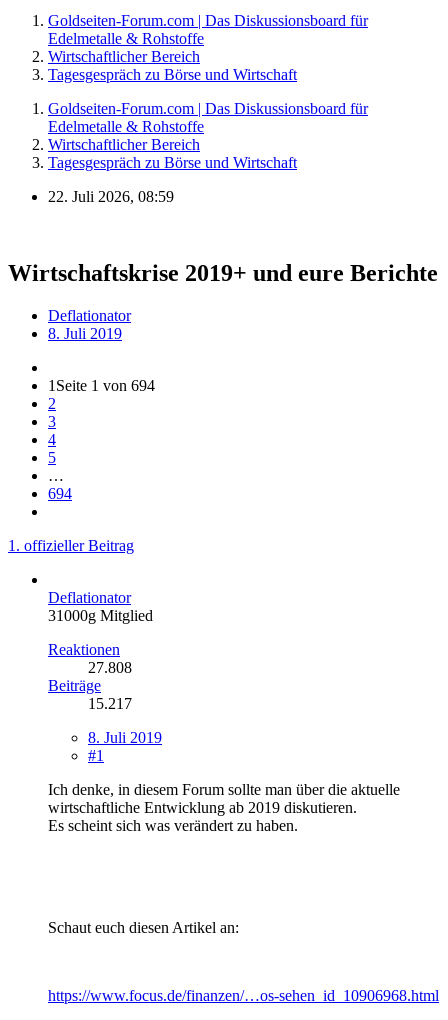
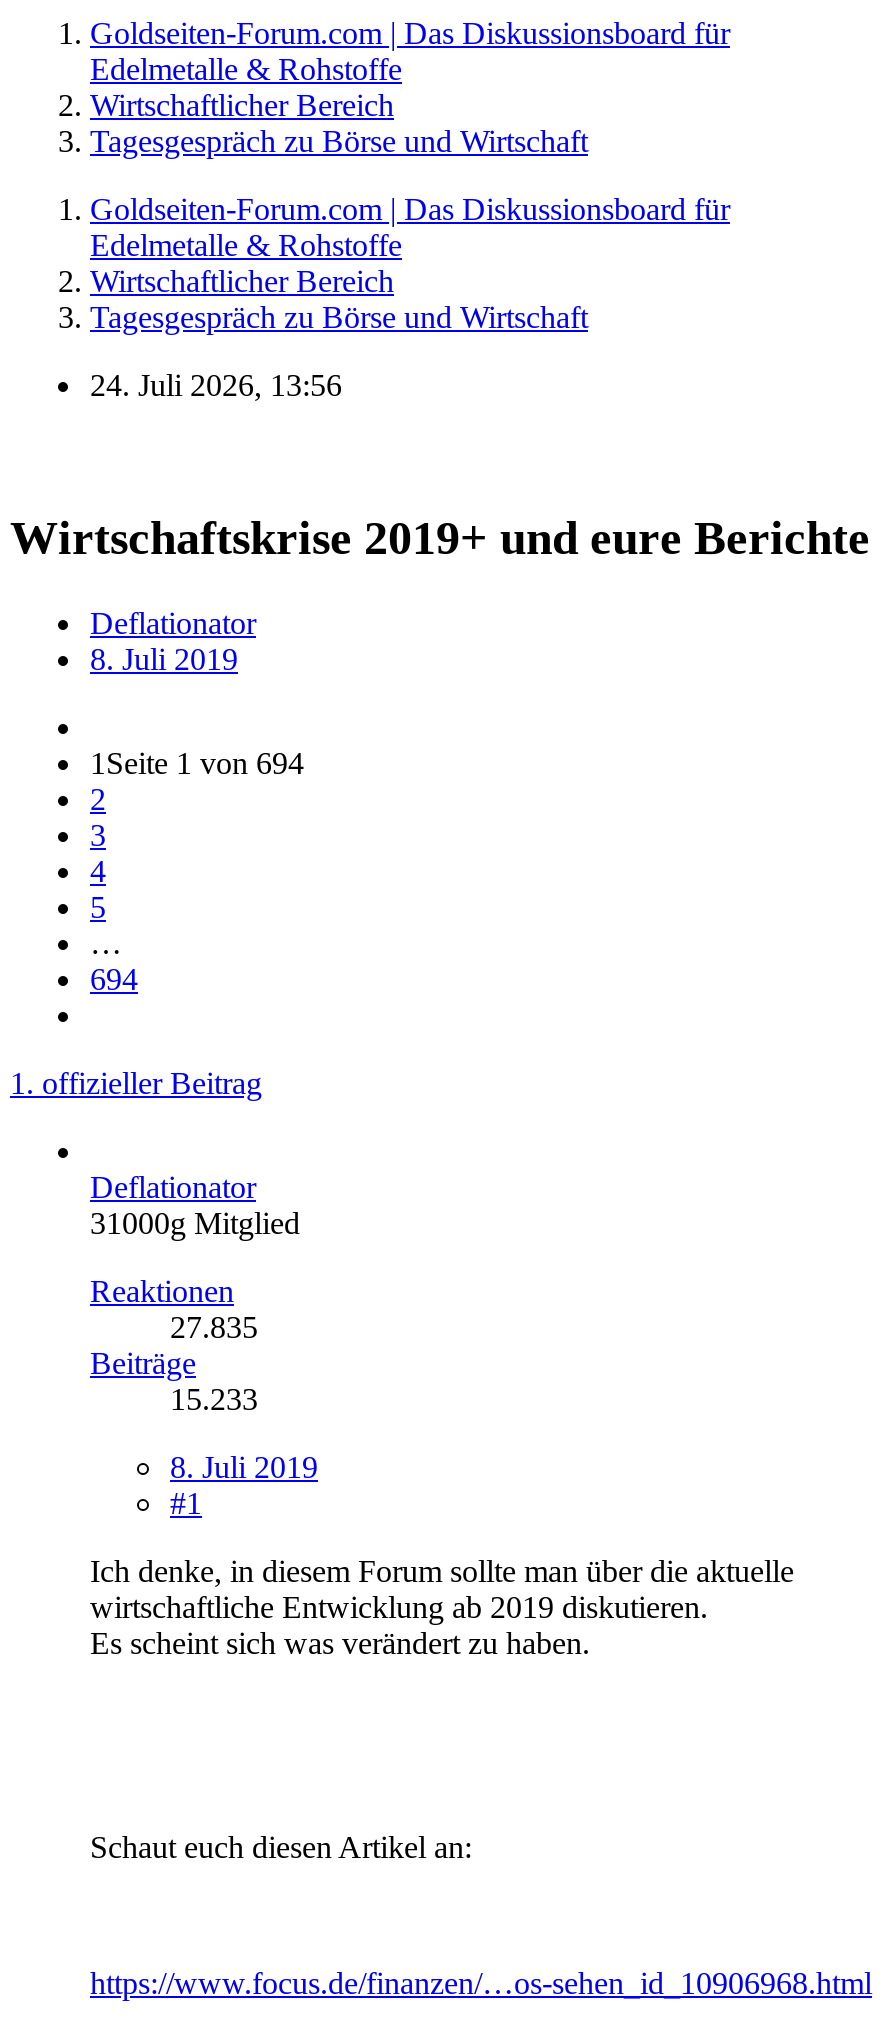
- 22. Juli 2026, 08:59
+ 24. Juli 2026, 13:56

- 27.808
+ 27.835

- 15.217
+ 15.233
